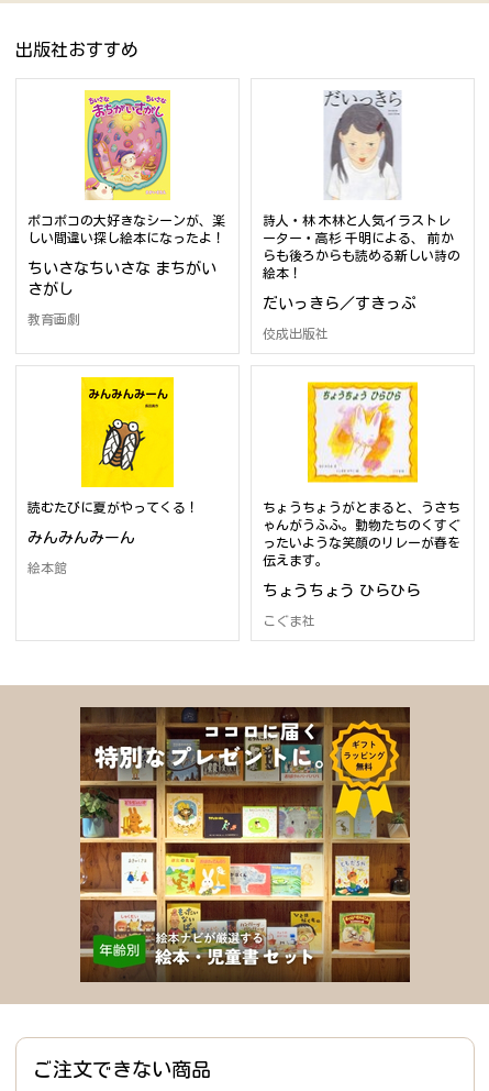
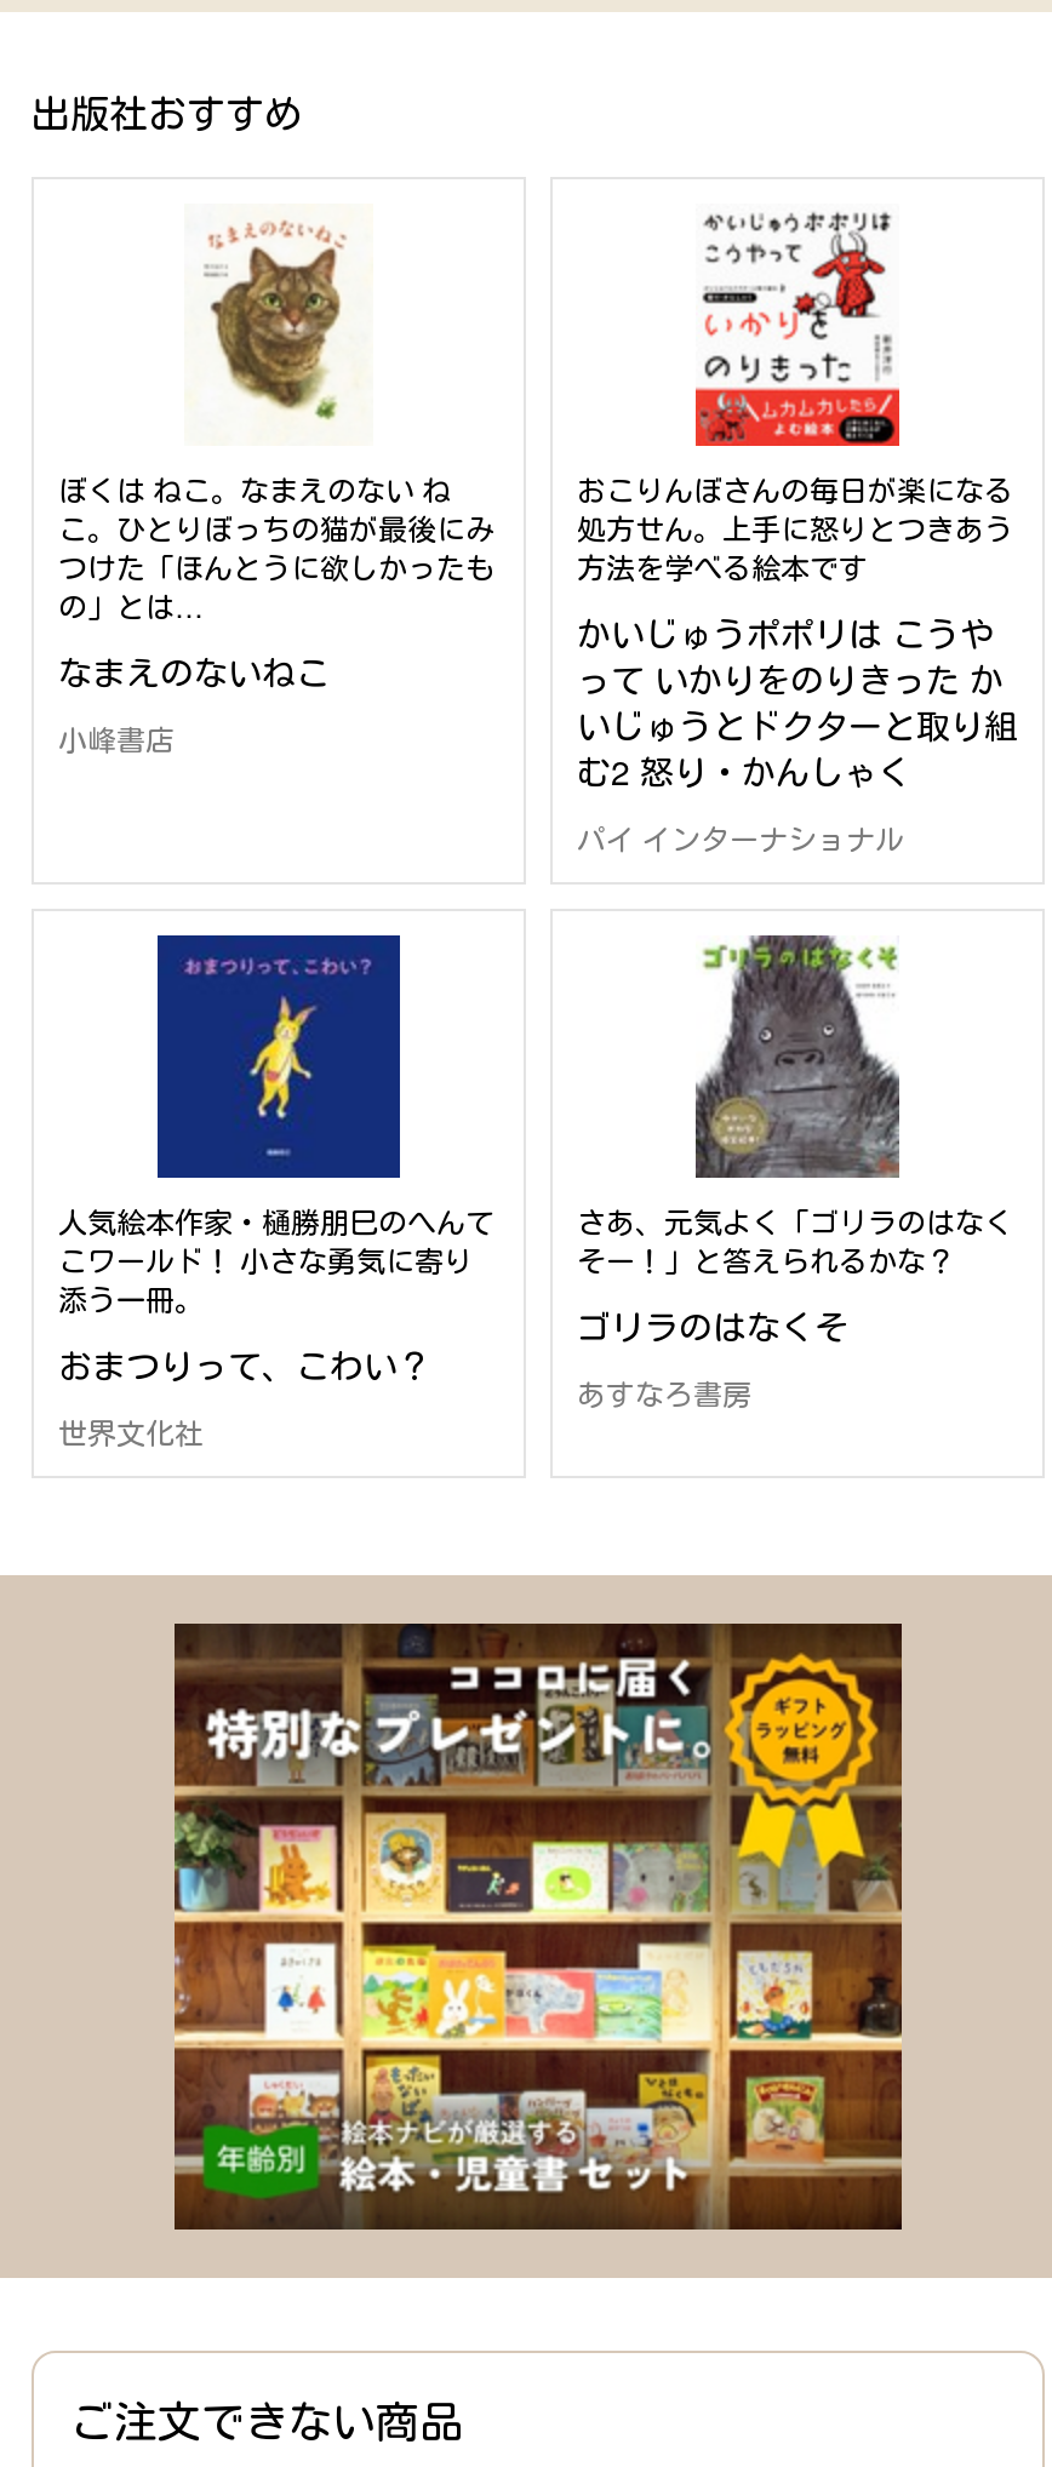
- [image]
- ポコポコの大好きなシーンが、楽
- しい間違い探し絵本になったよ！
- ちいさなちいさな まちがい
- さがし
- 教育画劇
+ [image]
+ ぼくは ねこ。なまえのない ね
+ こ。ひとりぼっちの猫が最後にみ
+ つけた「ほんとうに欲しかったも
+ の」とは…
+ なまえのないねこ
+ 小峰書店

- [image]
- 詩人・林 木林と人気イラストレ
- ーター・高杉 千明による、 前か
- らも後ろからも読める新しい詩の
- 絵本！
- だいっきら／すきっぷ
- 佼成出版社
+ [image]
+ おこりんぼさんの毎日が楽になる
+ 処方せん。上手に怒りとつきあう
+ 方法を学べる絵本です
+ かいじゅうポポリは こうや
+ って いかりをのりきった か
+ いじゅうとドクターと取り組
+ む2 怒り・かんしゃく
+ パイ インターナショナル

- [image]
+ [image]

- [image]
+ [image]

- 読むたびに夏がやってくる！
- みんみんみーん
- 絵本館
+ 人気絵本作家・樋勝朋巳のへんて
+ こワールド！ 小さな勇気に寄り
+ 添う一冊。
+ おまつりって、こわい？
+ 世界文化社

- ちょうちょうがとまると、うさち
- ゃんがうふふ。動物たちのくすぐ
- ったいような笑顔のリレーが春を
- 伝えます。
- ちょうちょう ひらひら
- こぐま社
+ さあ、元気よく「ゴリラのはなく
+ そー！」と答えられるかな？
+ ゴリラのはなくそ
+ あすなろ書房
